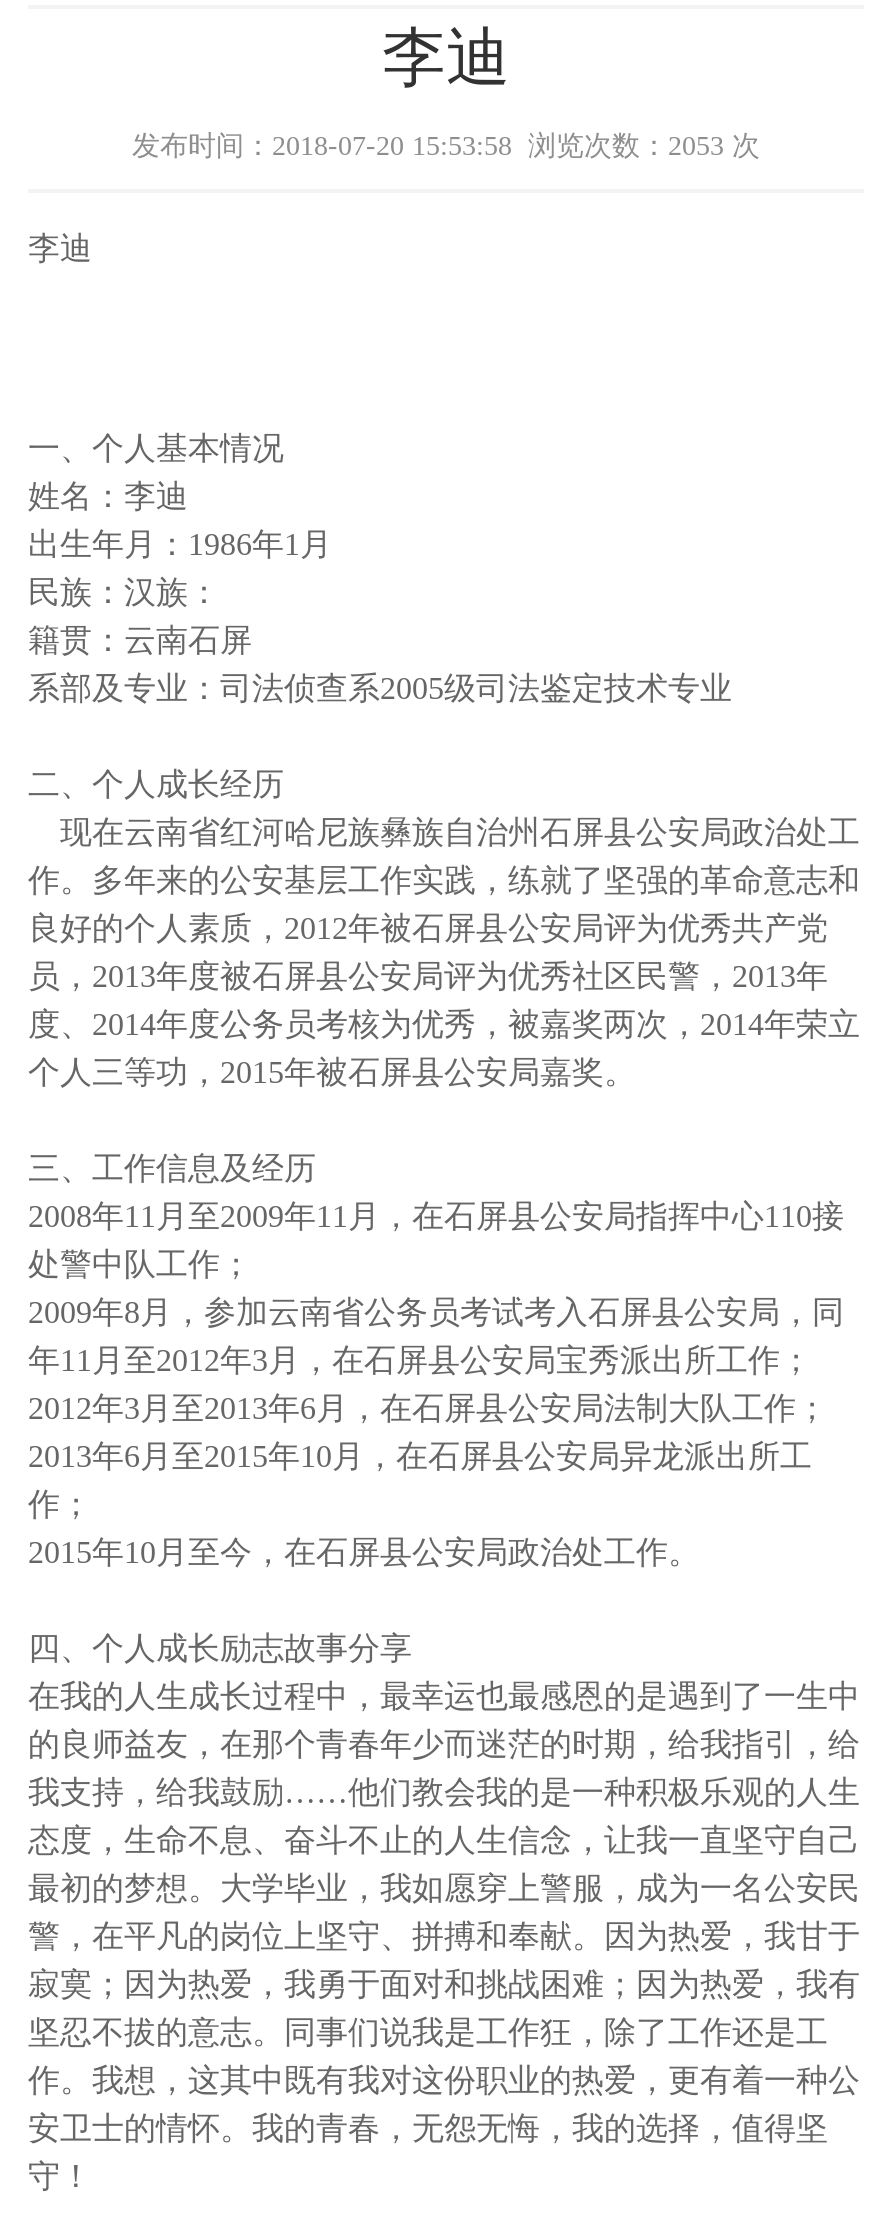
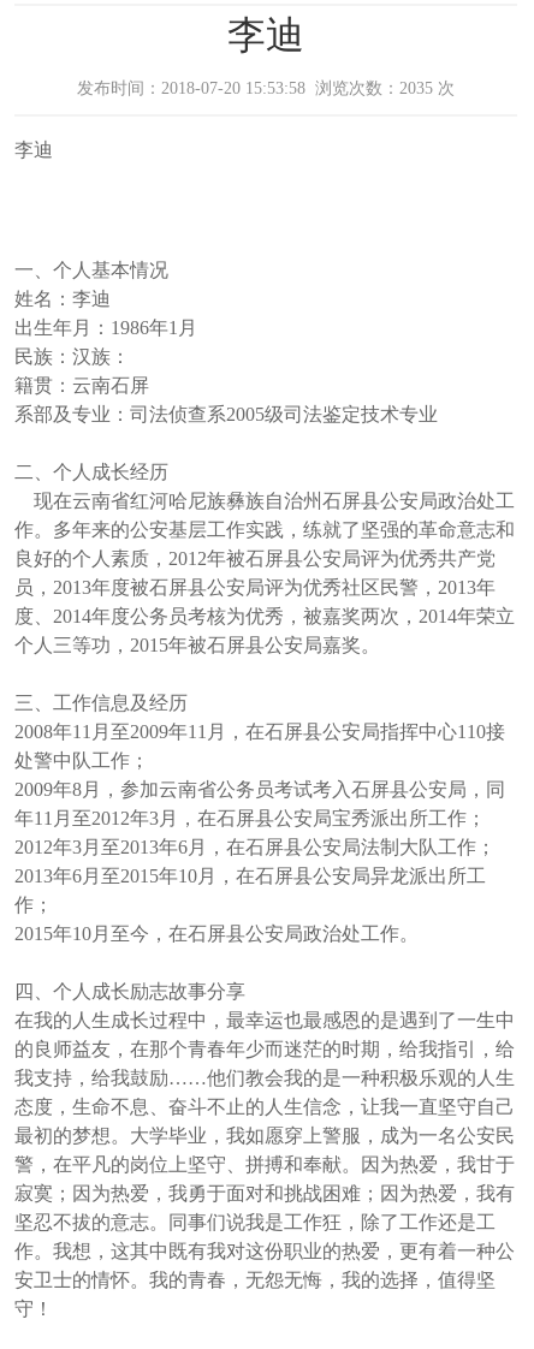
- 发布时间：2018-07-20 15:53:58 浏览次数：2053次
+ 发布时间：2018-07-20 15:53:58 浏览次数：2035次
